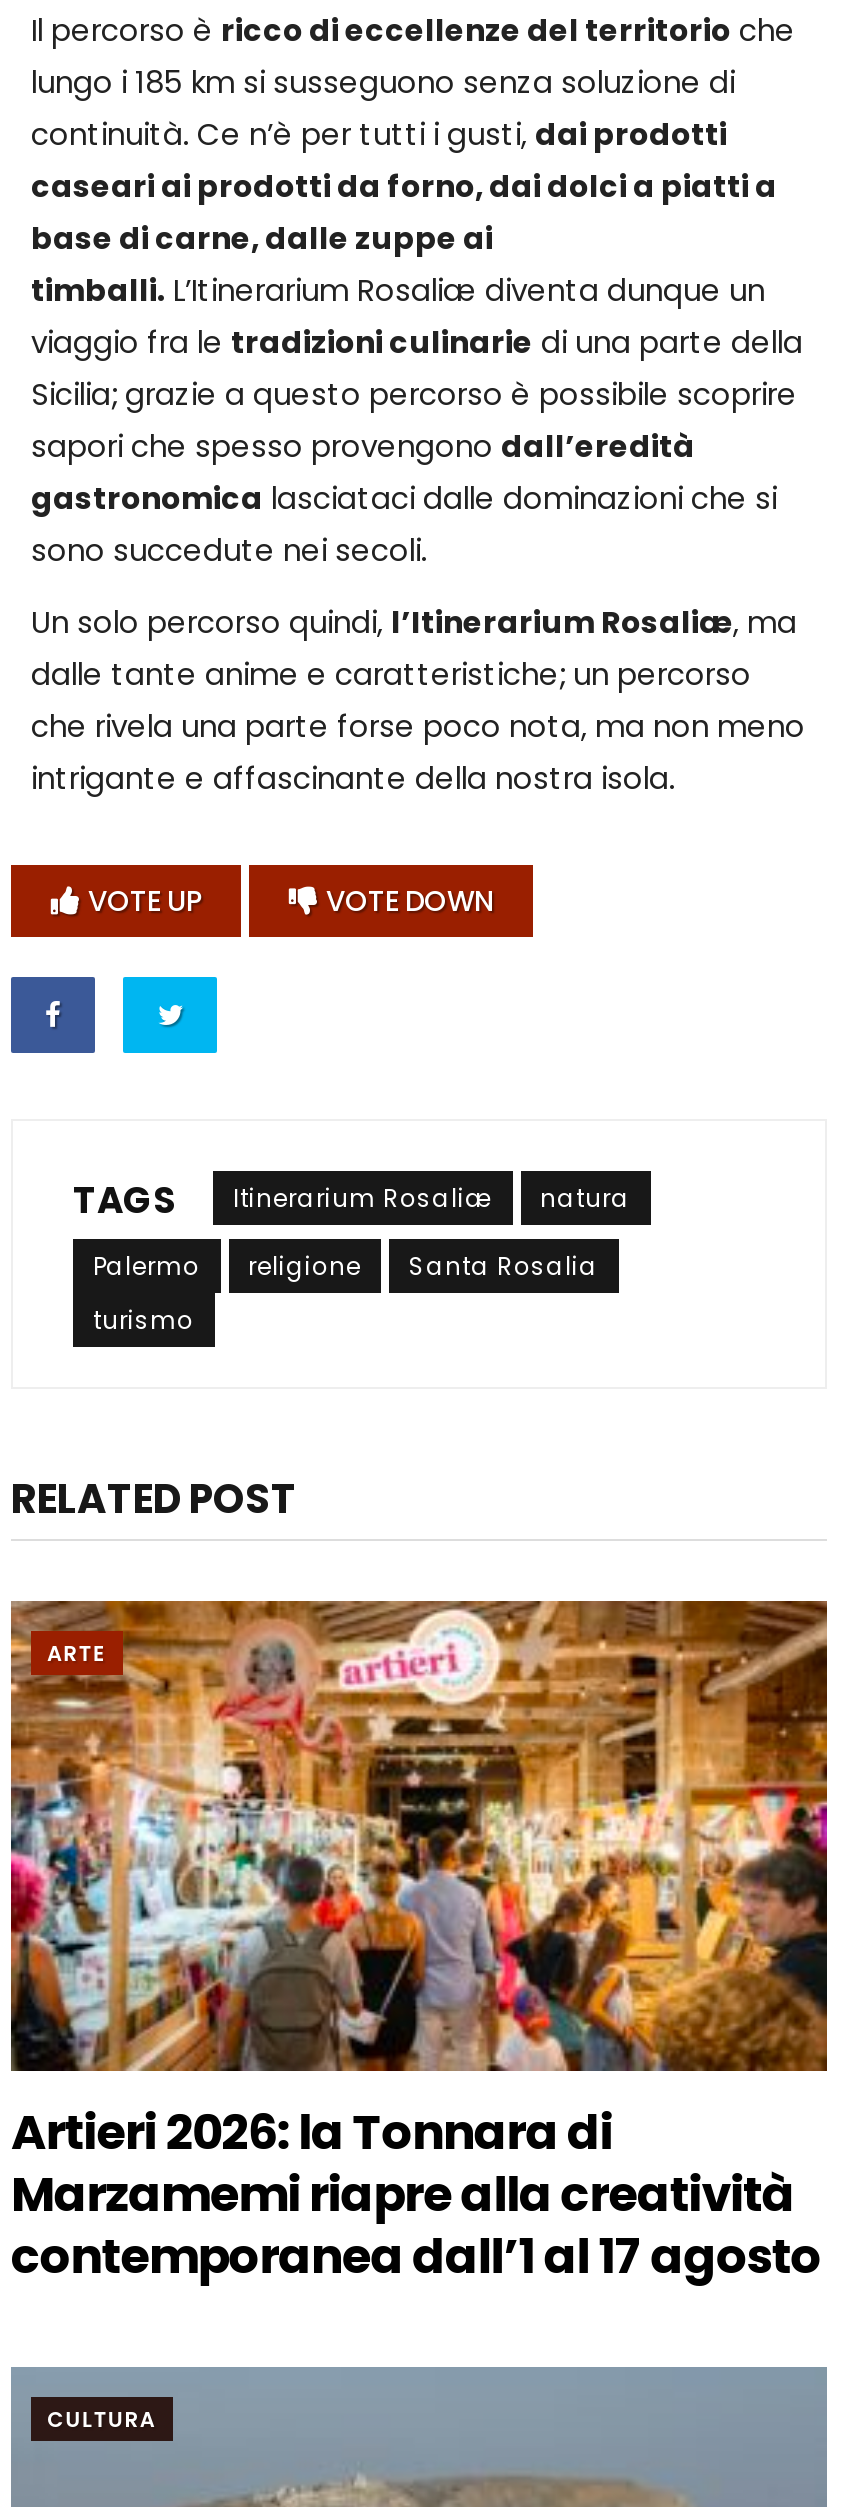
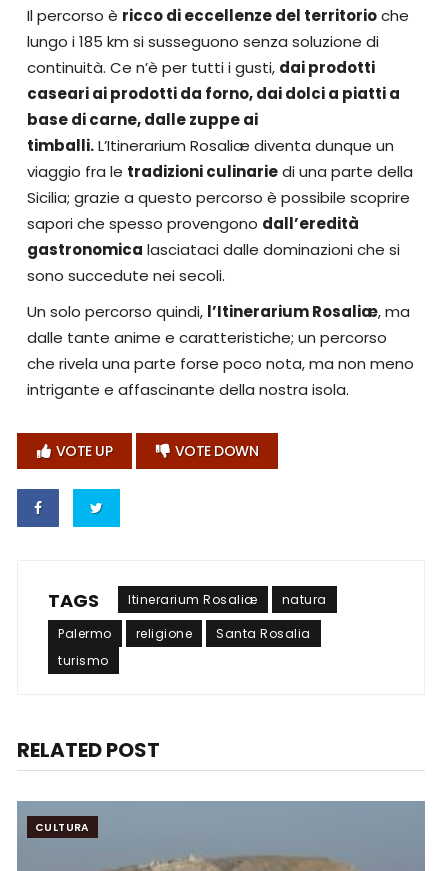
- [image]
- ARTE

- Artieri 2026: la Tonnara di
- Marzamemi riapre alla creatività
- contemporanea dall’1 al 17 agosto
